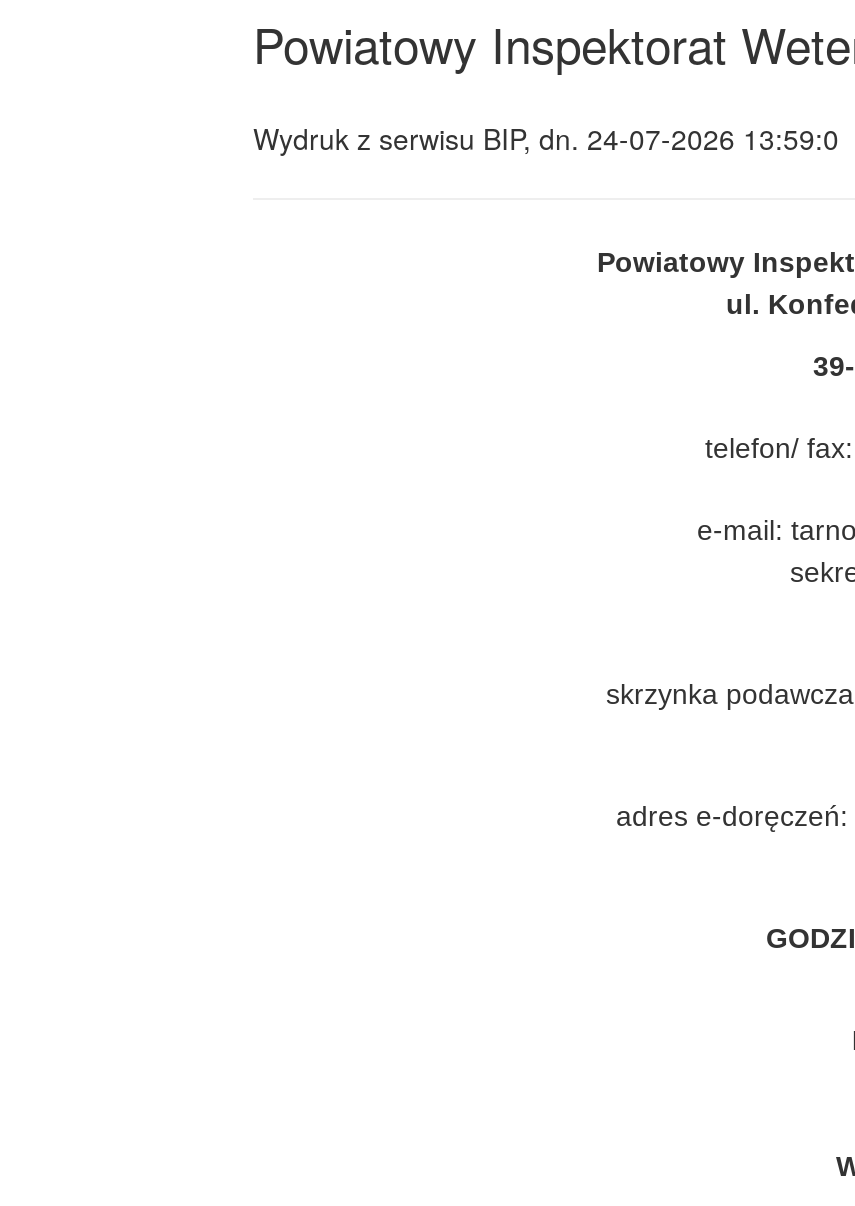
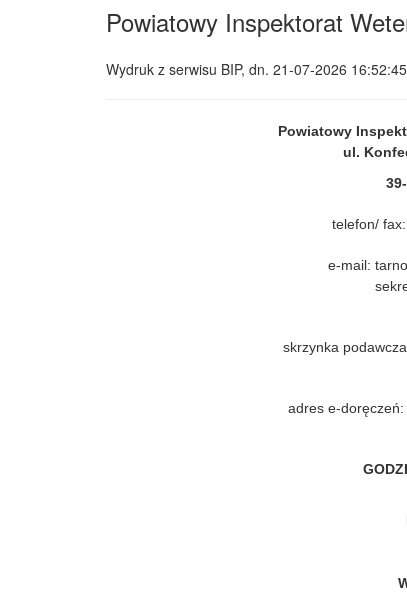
- Wydruk z serwisu BIP, dn. 24-07-2026 13:59:0
+ Wydruk z serwisu BIP, dn. 21-07-2026 16:52:45
